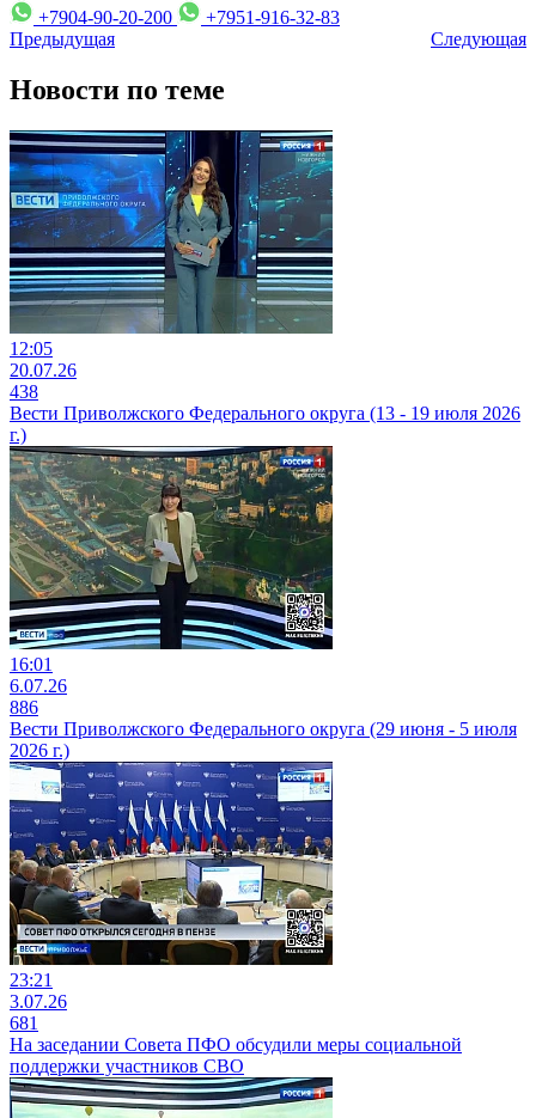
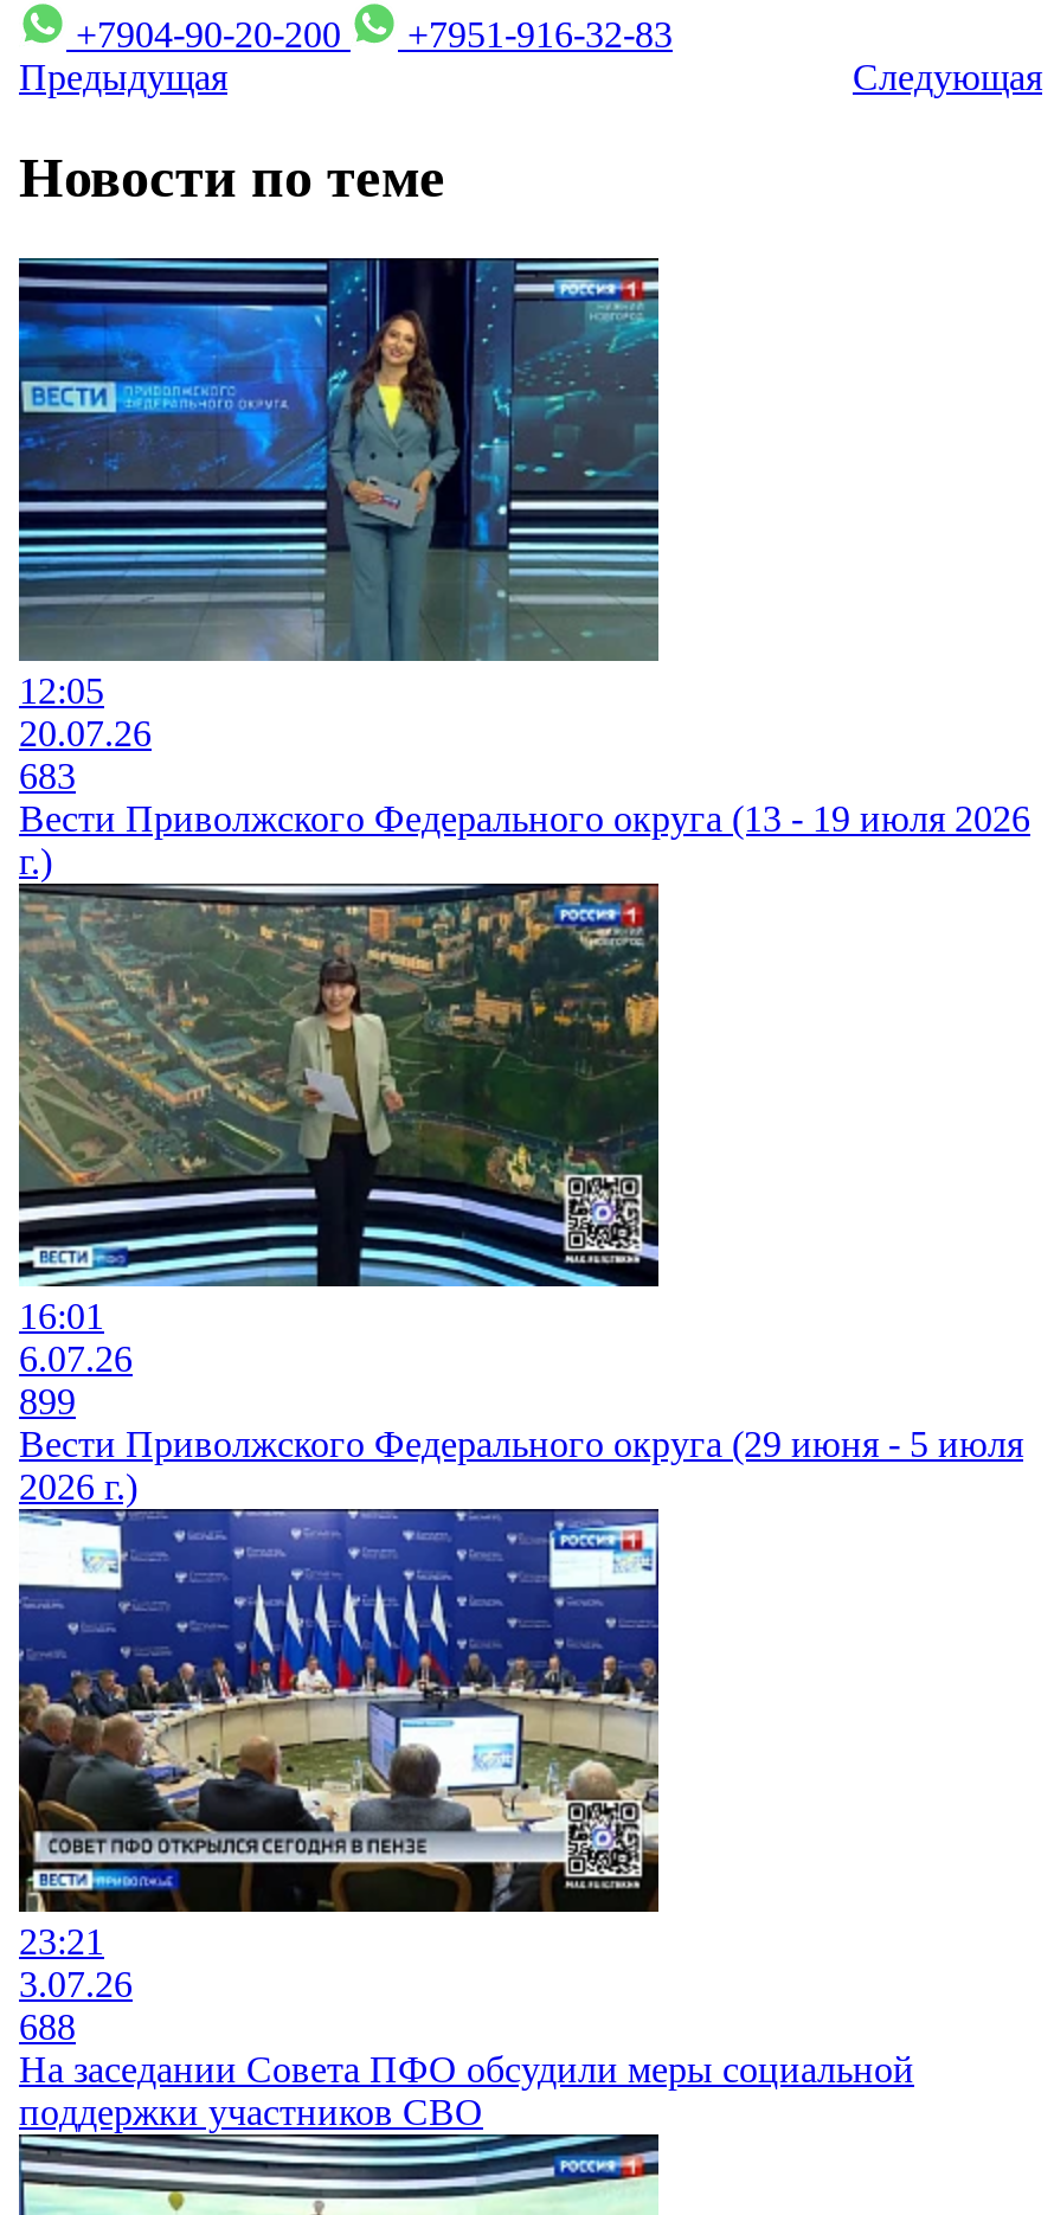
- 438
+ 683

- 886
+ 899

- 681
+ 688
